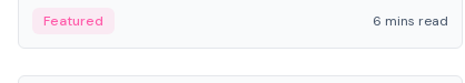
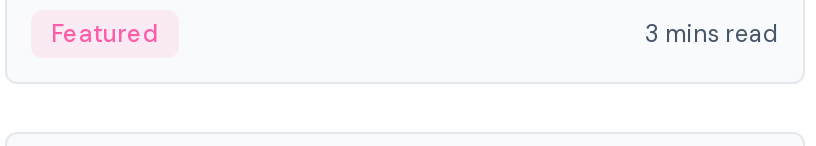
- 6 mins read
+ 3 mins read
